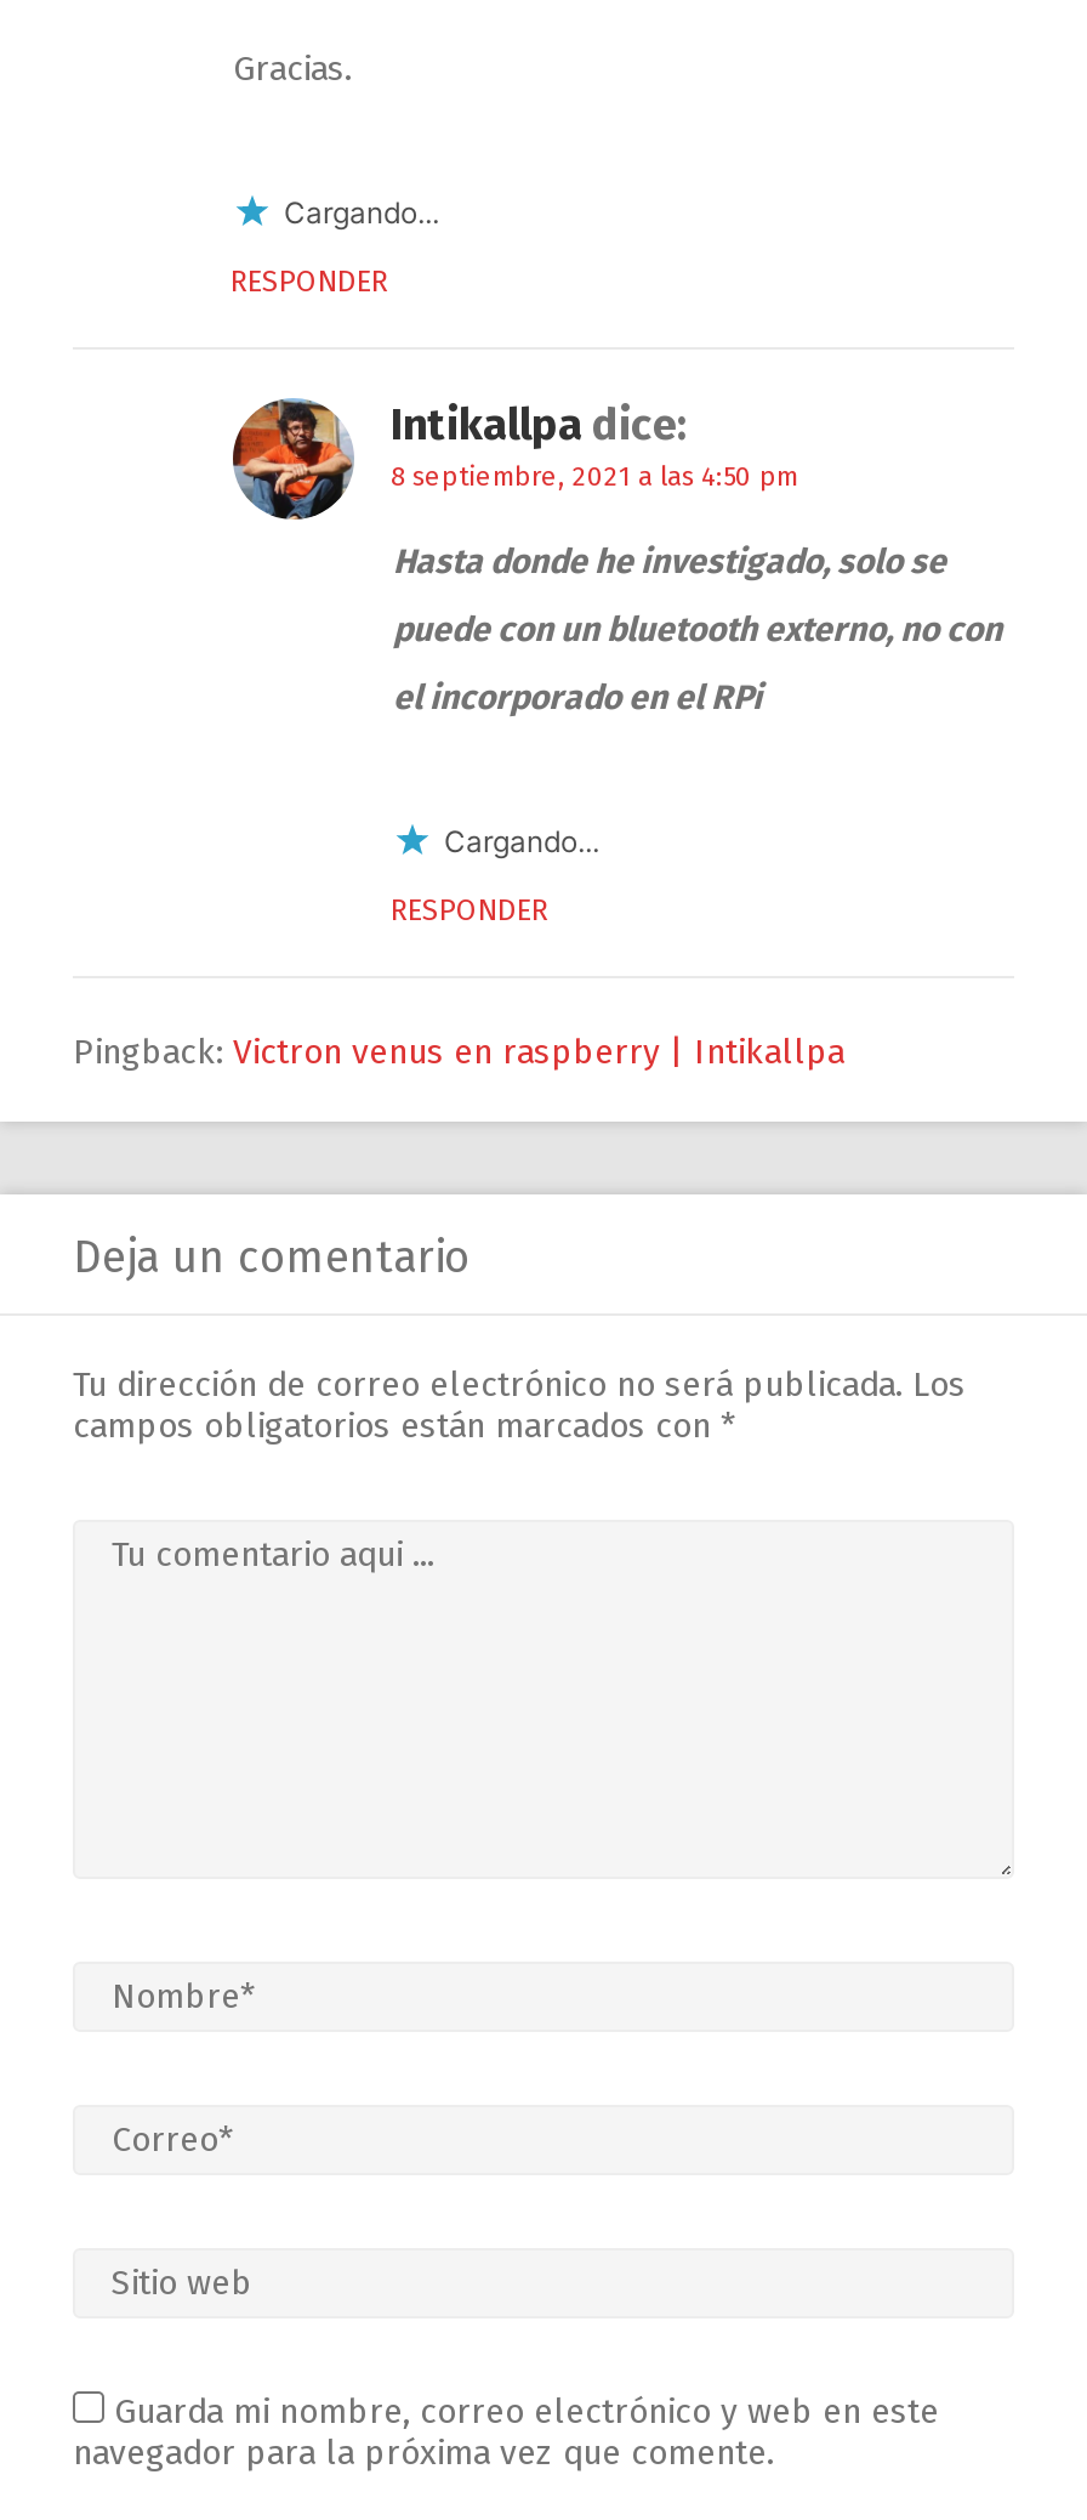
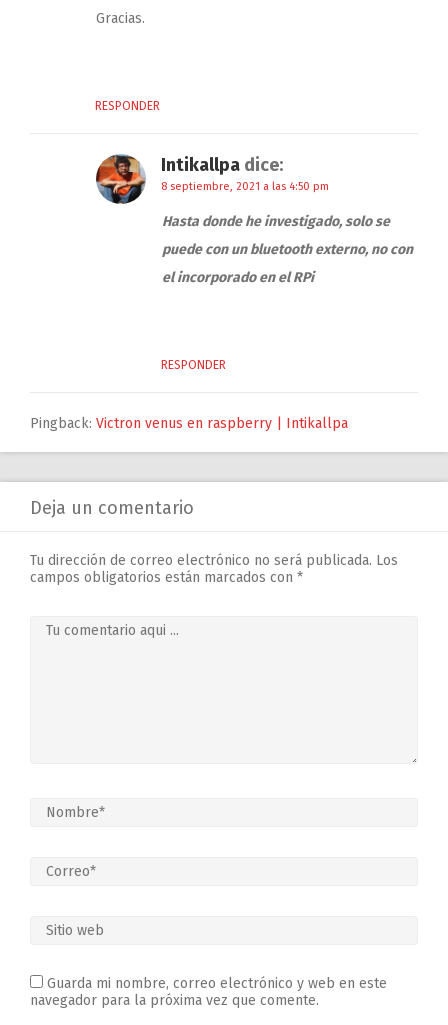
- Cargando...

- Cargando...
